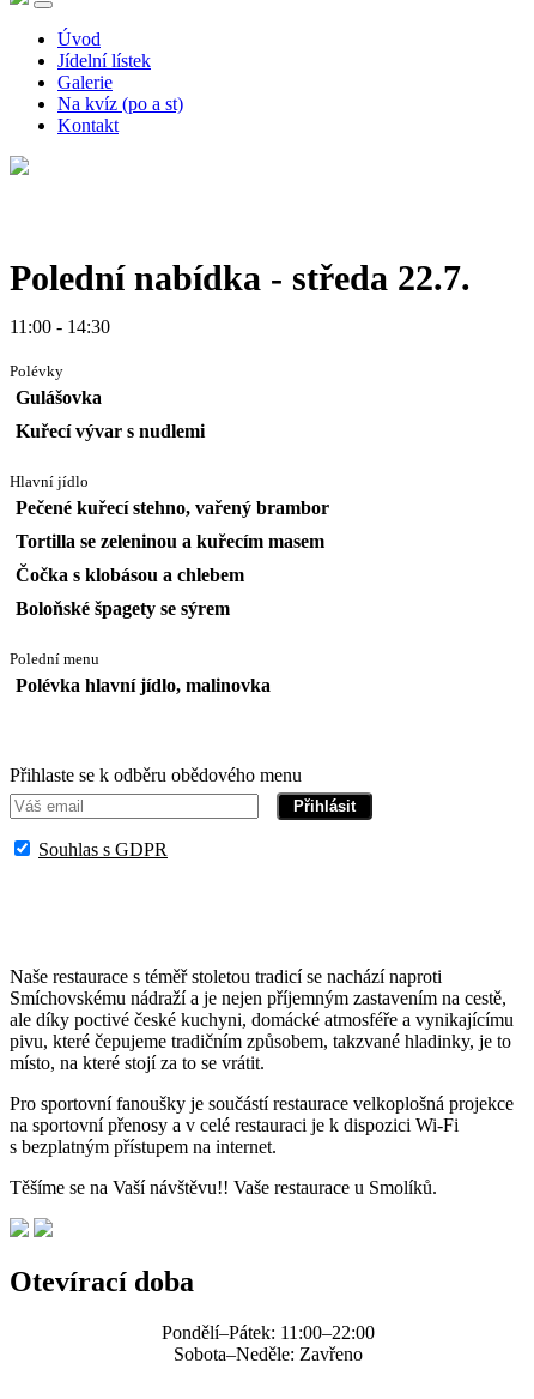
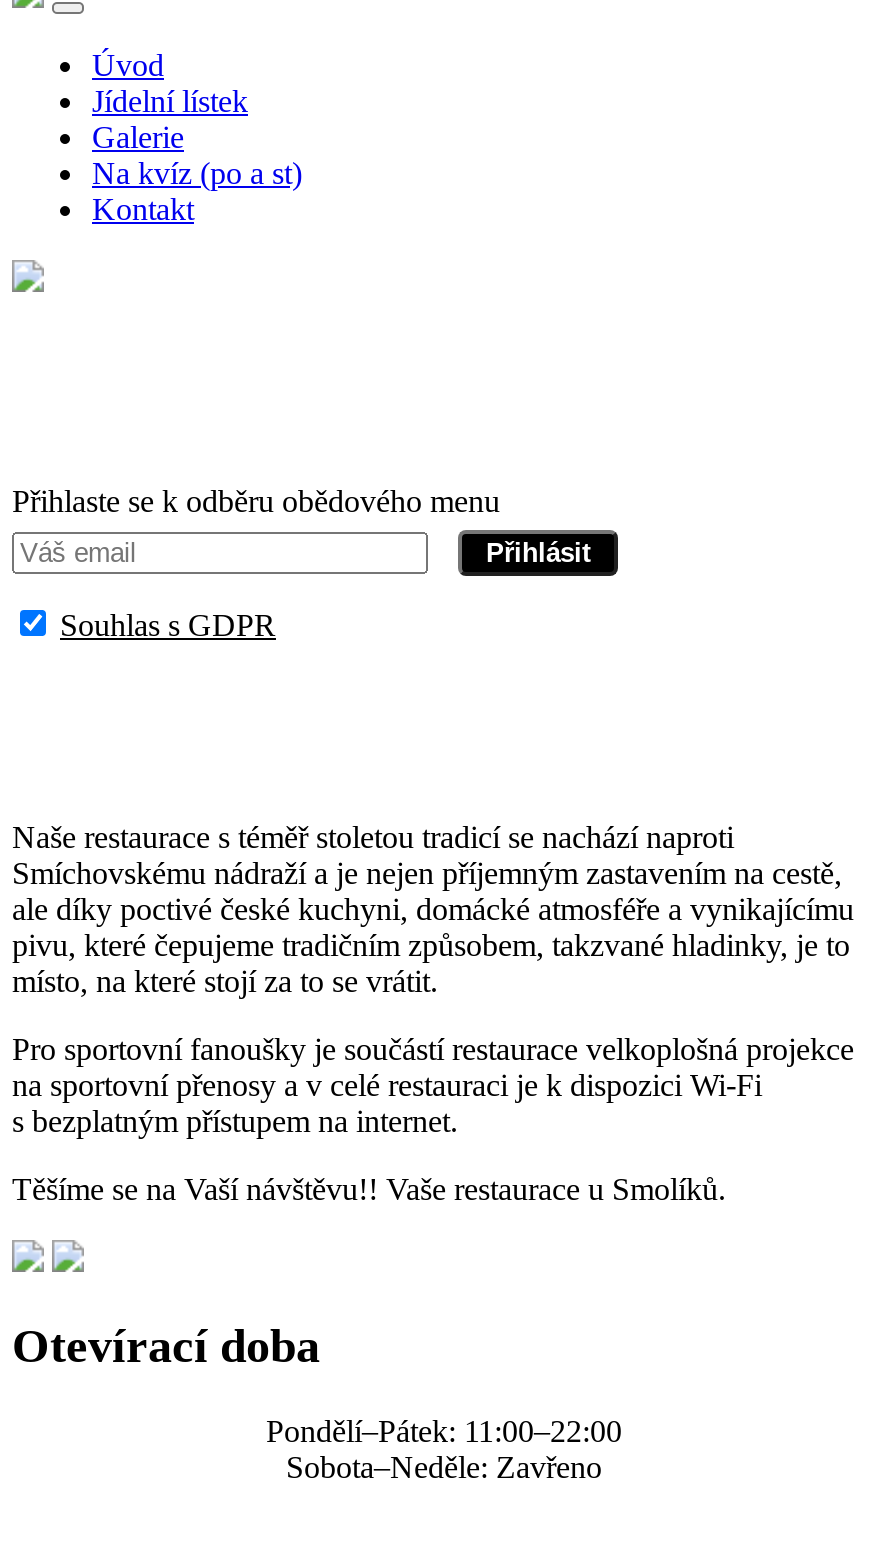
- Polední nabídka - středa 22.7.
- 11:00 - 14:30
- Polévky
- Gulášovka
- Kuřecí vývar s nudlemi
- Hlavní jídlo
- Pečené kuřecí stehno, vařený brambor
- Tortilla se zeleninou a kuřecím masem
- Čočka s klobásou a chlebem
- Boloňské špagety se sýrem
- Polední menu
- Polévka hlavní jídlo, malinovka
